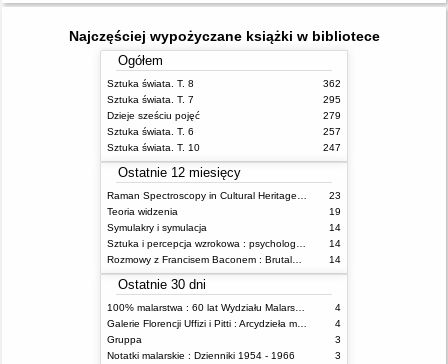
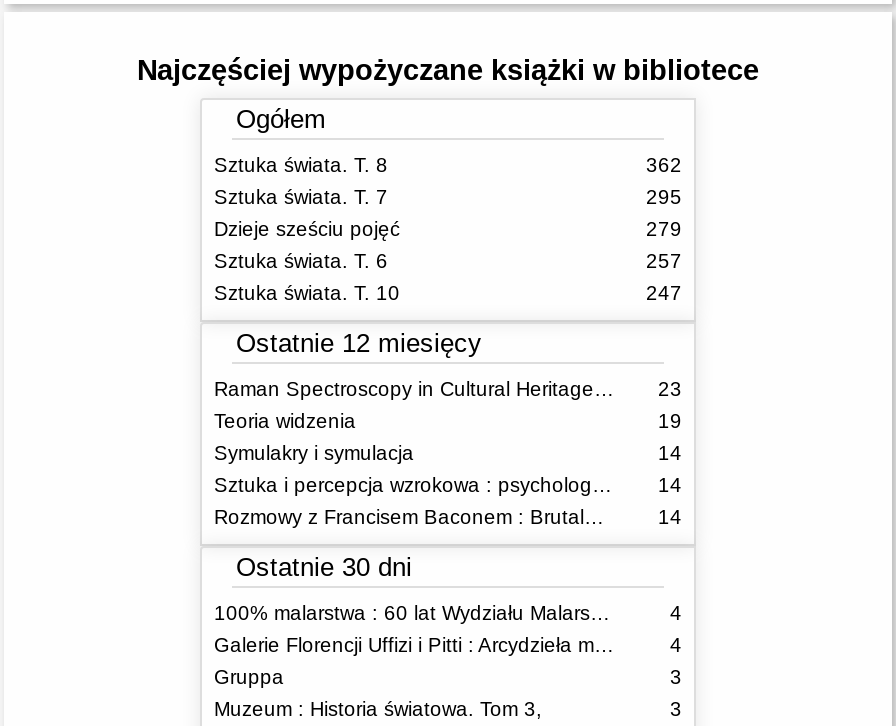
- Notatki malarskie : Dzienniki 1954 - 1966
+ Muzeum : Historia światowa. Tom 3,
